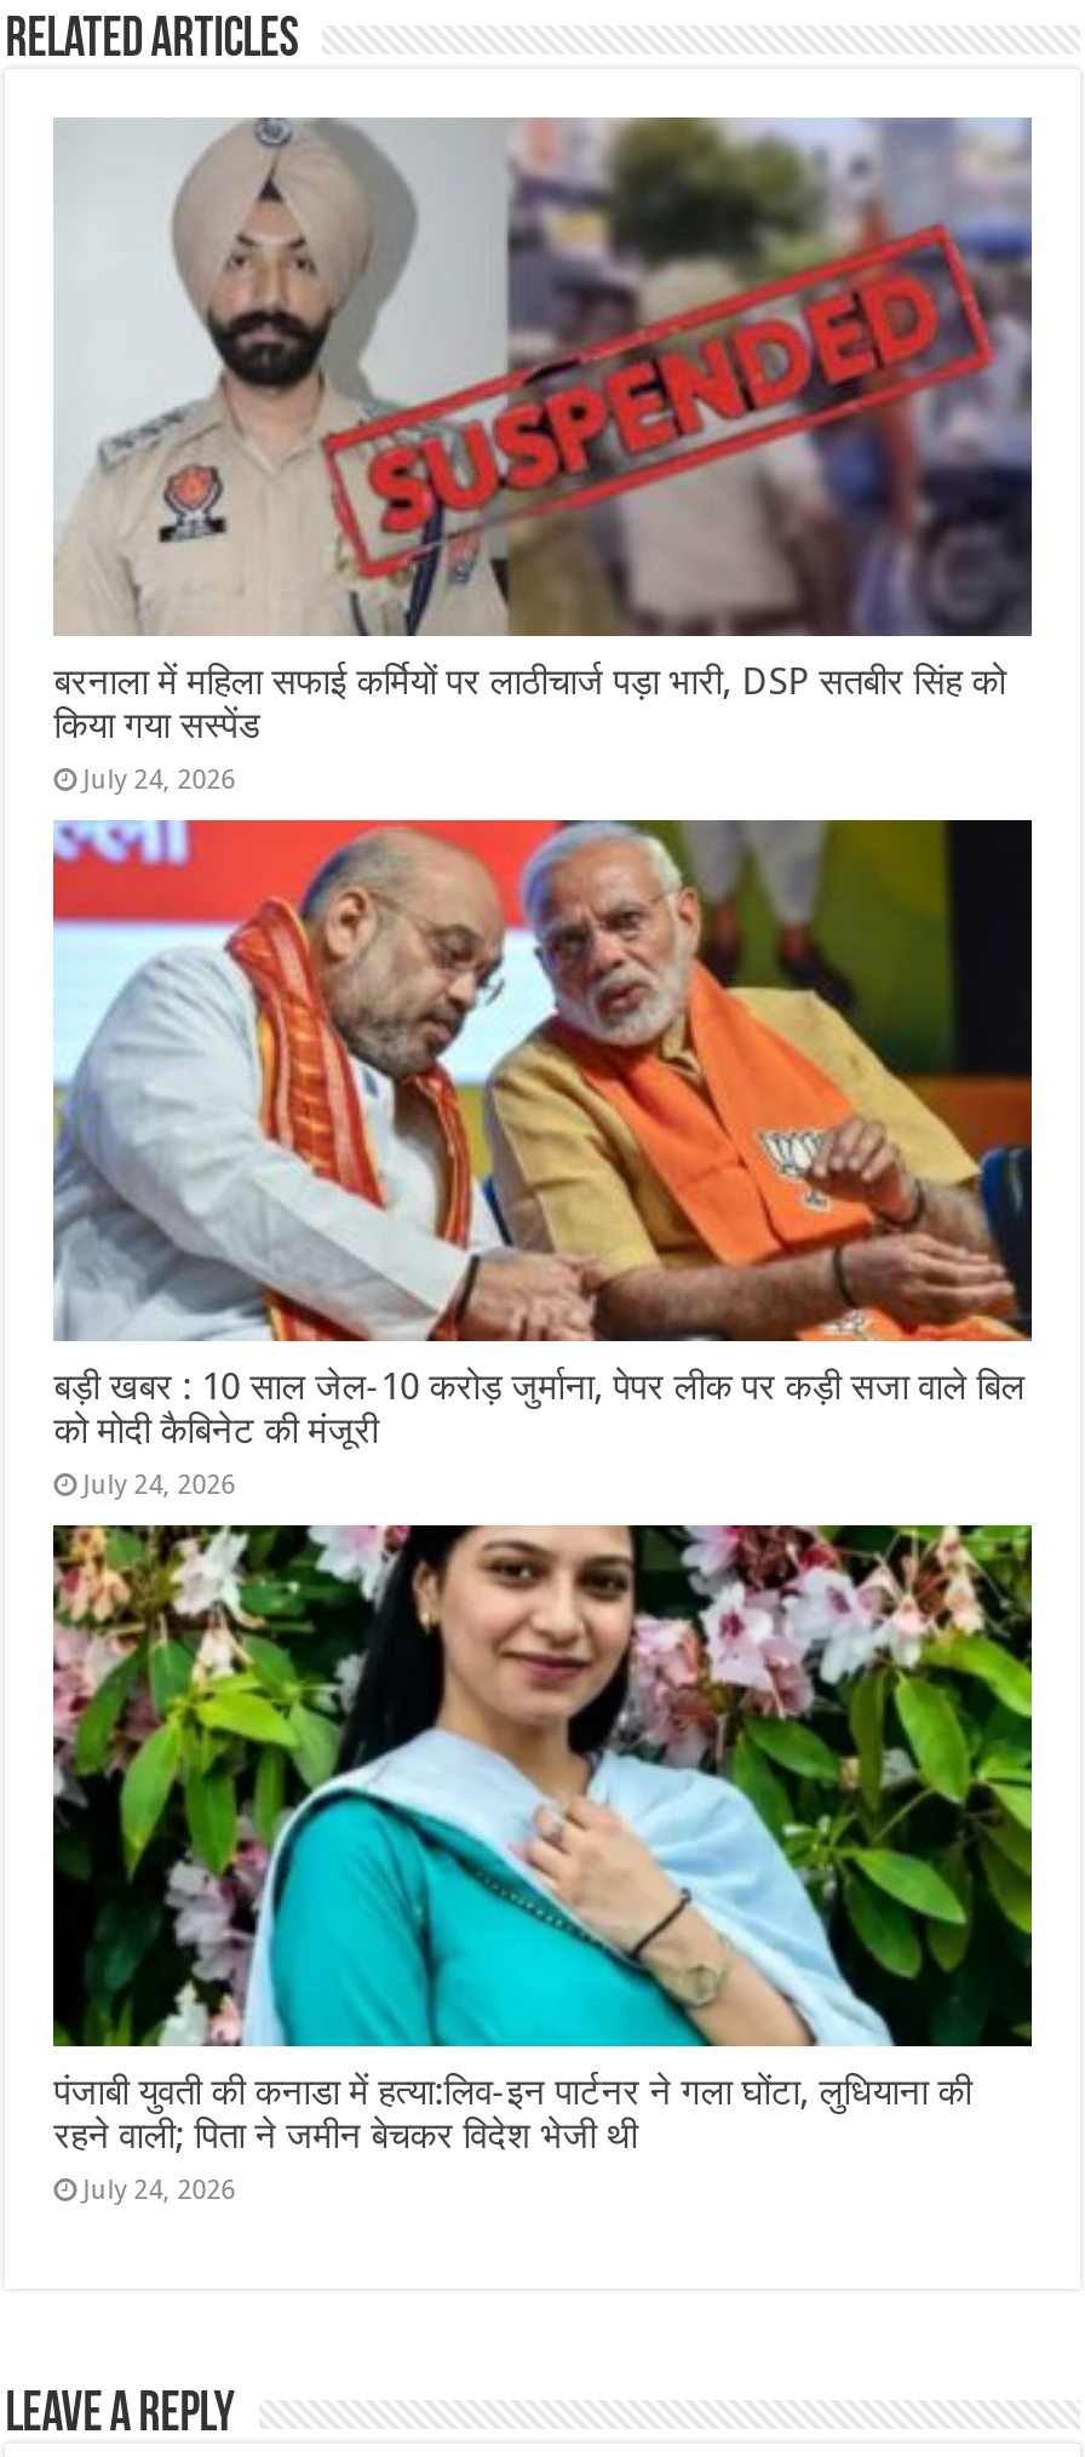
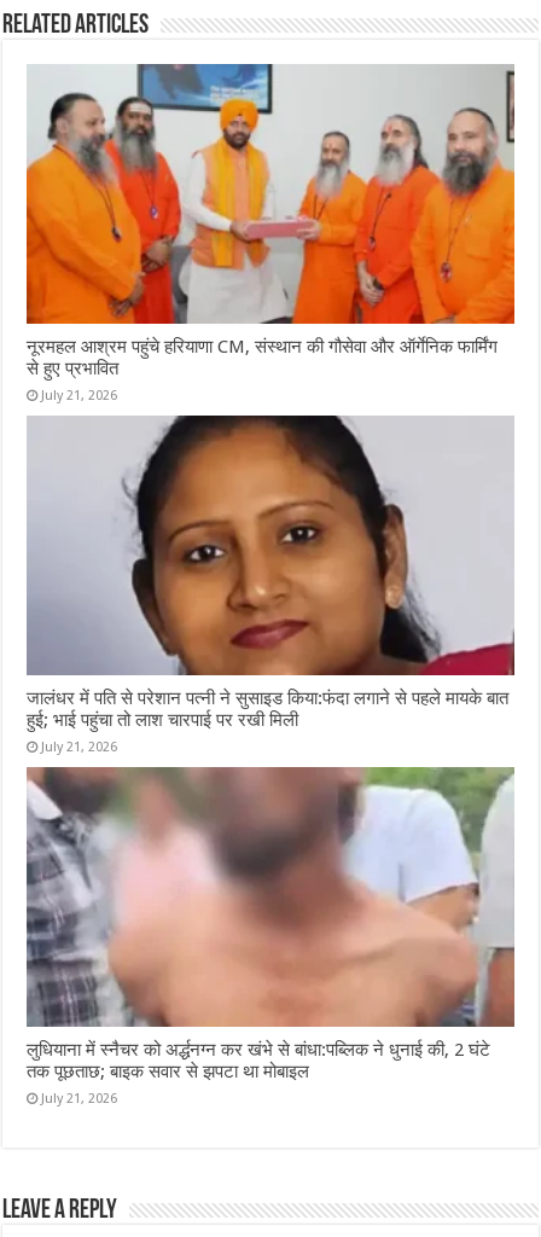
- [image]
- बरनाला में महिला सफाई कर्मियों पर लाठीचार्ज पड़ा भारी, DSP सतबीर सिंह को
- किया गया सस्पेंड
- July 24, 2026
+ [image]
+ नूरमहल आश्रम पहुंचे हरियाणा CM, संस्थान की गौसेवा और ऑर्गेनिक फार्मिंग
+ से हुए प्रभावित
+ July 21, 2026

- [image]
- बड़ी खबर : 10 साल जेल-10 करोड़ जुर्माना, पेपर लीक पर कड़ी सजा वाले बिल
- को मोदी कैबिनेट की मंजूरी
- July 24, 2026
+ [image]
+ जालंधर में पति से परेशान पत्नी ने सुसाइड किया:फंदा लगाने से पहले मायके बात
+ हुई; भाई पहुंचा तो लाश चारपाई पर रखी मिली
+ July 21, 2026

- [image]
- पंजाबी युवती की कनाडा में हत्या:लिव-इन पार्टनर ने गला घोंटा, लुधियाना की
- रहने वाली; पिता ने जमीन बेचकर विदेश भेजी थी
- July 24, 2026
+ [image]
+ लुधियाना में स्नैचर को अर्द्धनग्न कर खंभे से बांधा:पब्लिक ने धुनाई की, 2 घंटे
+ तक पूछताछ; बाइक सवार से झपटा था मोबाइल
+ July 21, 2026
